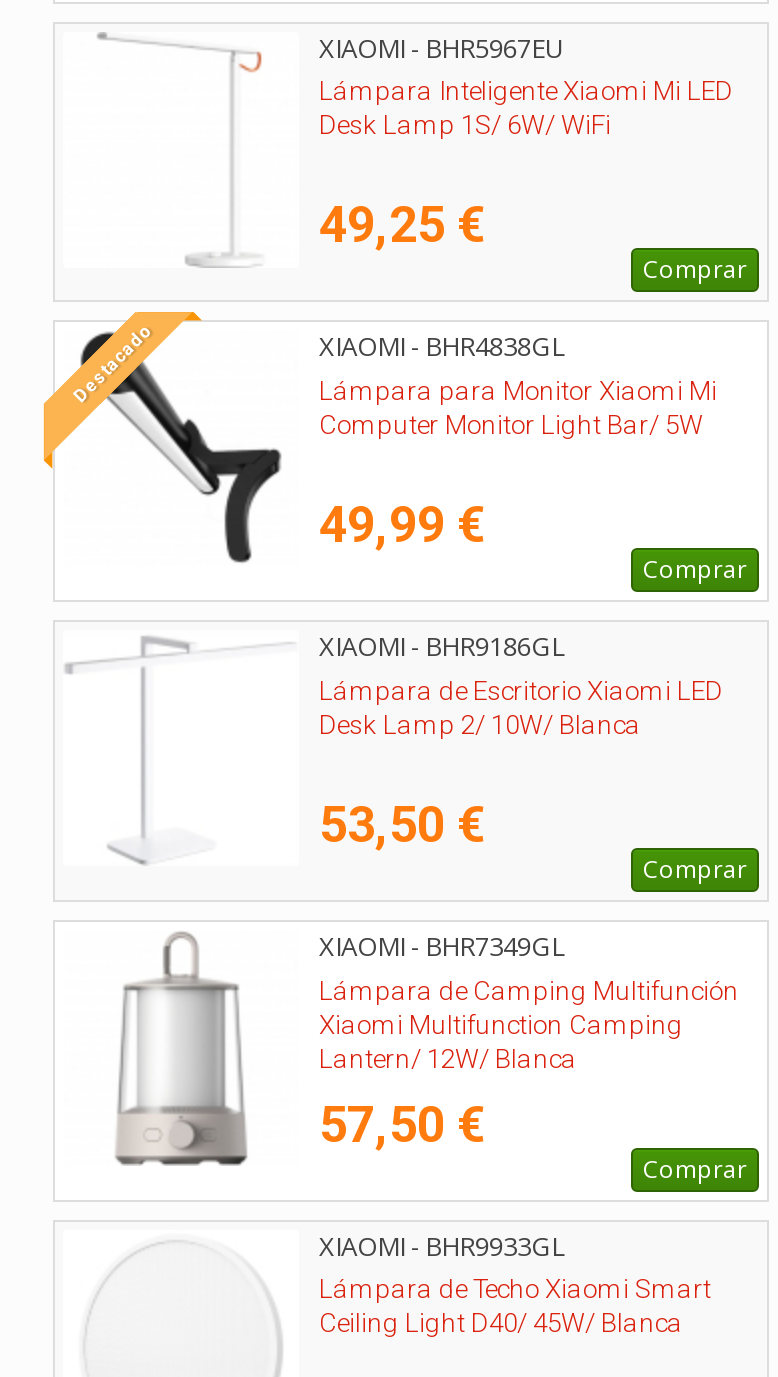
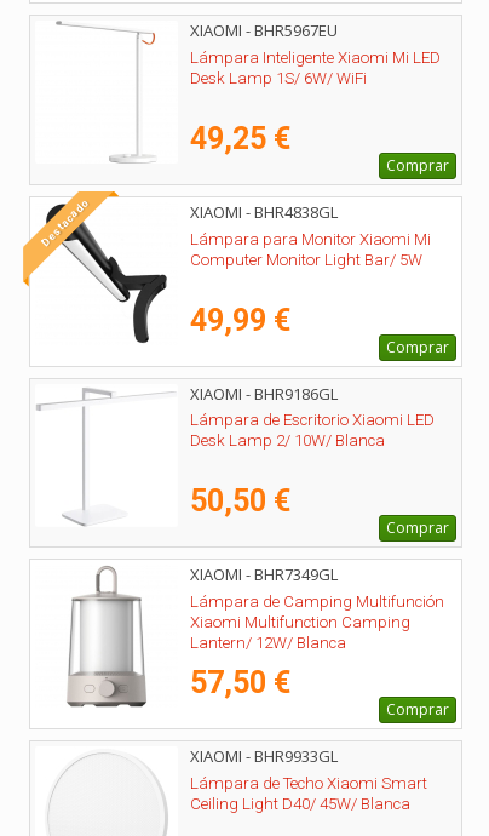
- 53,50 €
+ 50,50 €
